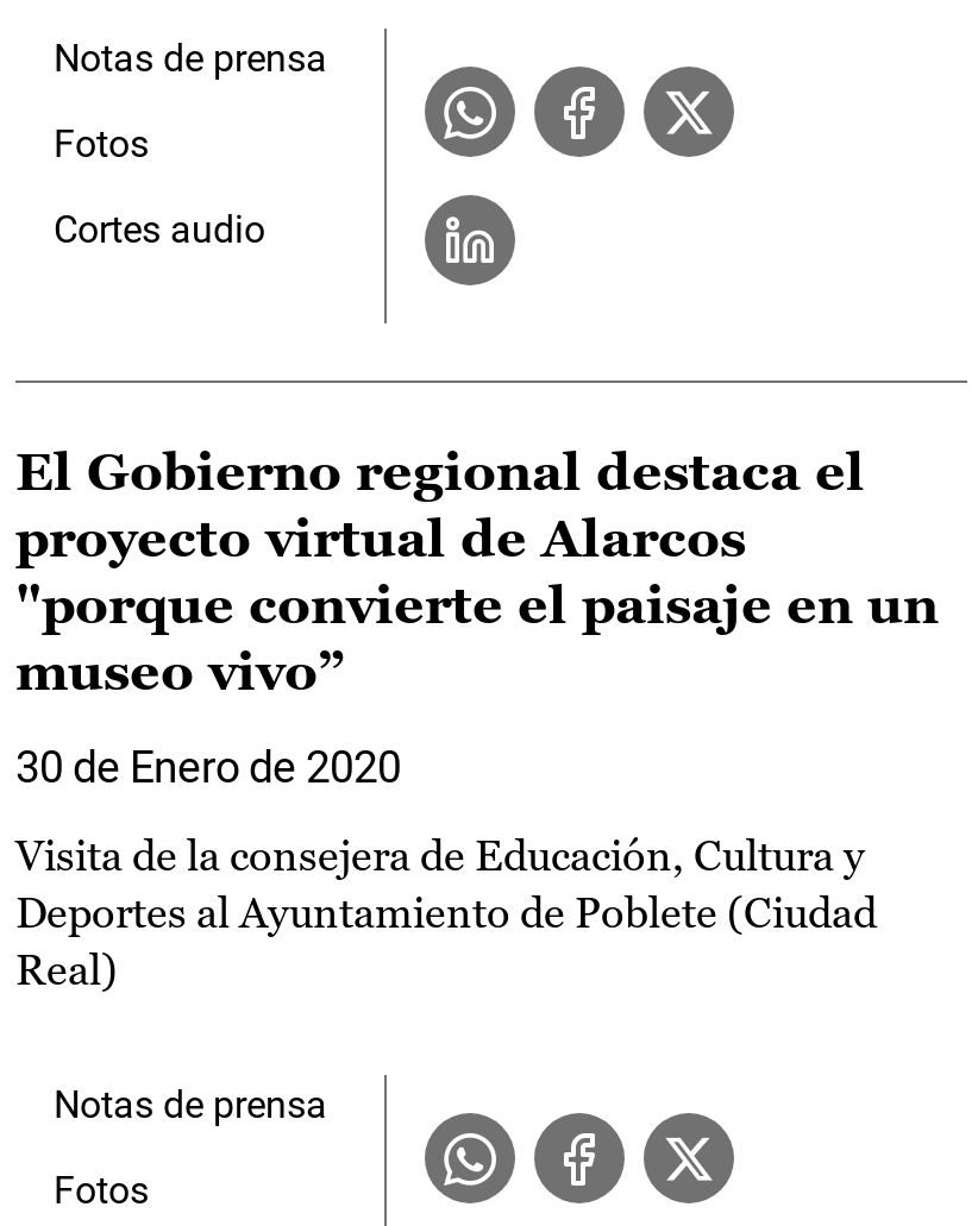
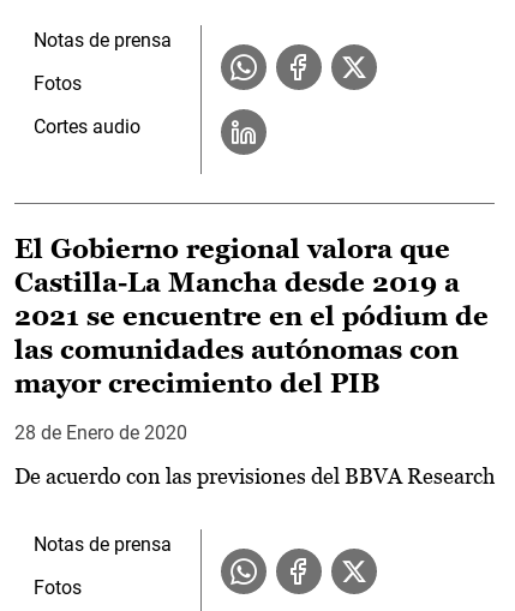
- El Gobierno regional destaca el
- proyecto virtual de Alarcos
- "porque convierte el paisaje en un
- museo vivo”
+ El Gobierno regional valora que
+ Castilla-La Mancha desde 2019 a
+ 2021 se encuentre en el pódium de
+ las comunidades autónomas con
+ mayor crecimiento del PIB

- 30 de Enero de 2020
+ 28 de Enero de 2020

- Visita de la consejera de Educación, Cultura y
- Deportes al Ayuntamiento de Poblete (Ciudad
- Real)
+ De acuerdo con las previsiones del BBVA Research
